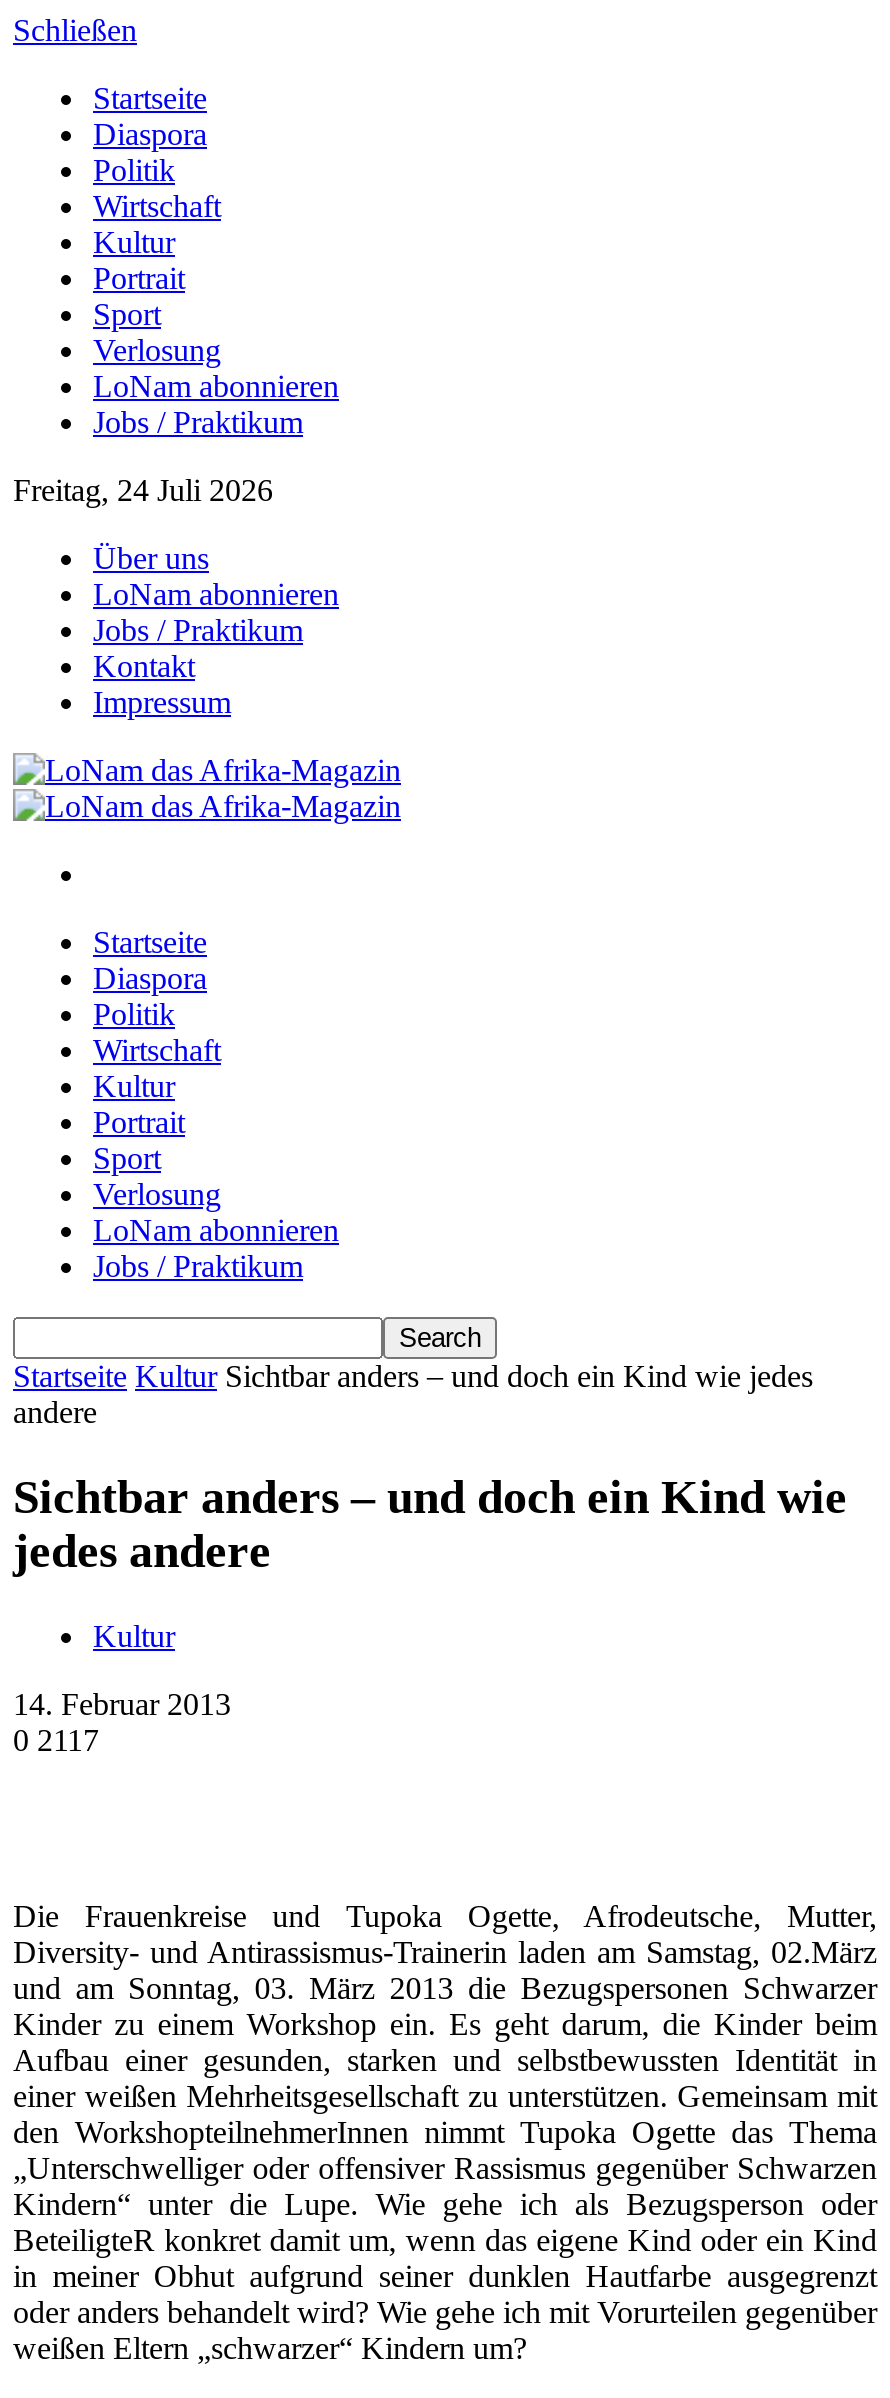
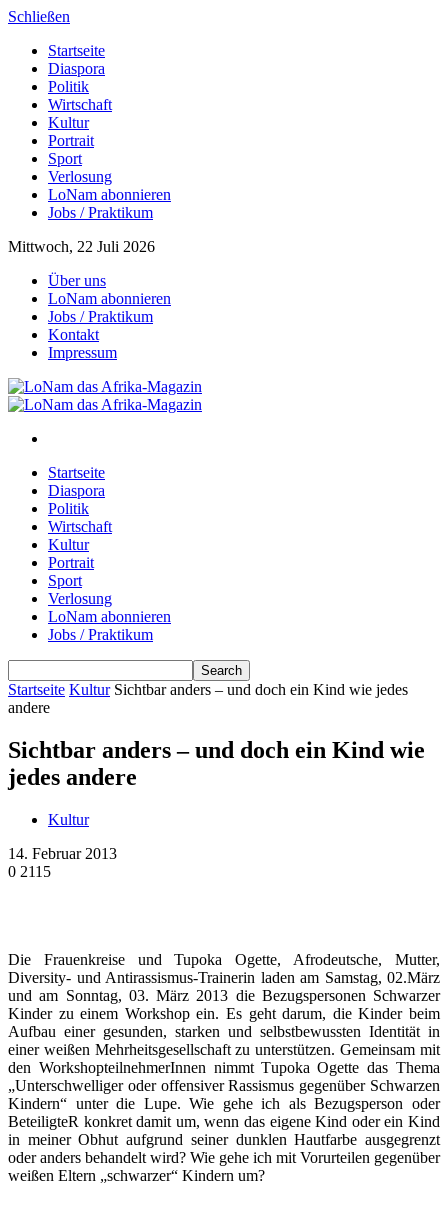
- Freitag, 24 Juli 2026
+ Mittwoch, 22 Juli 2026

- 0 2117
+ 0 2115
